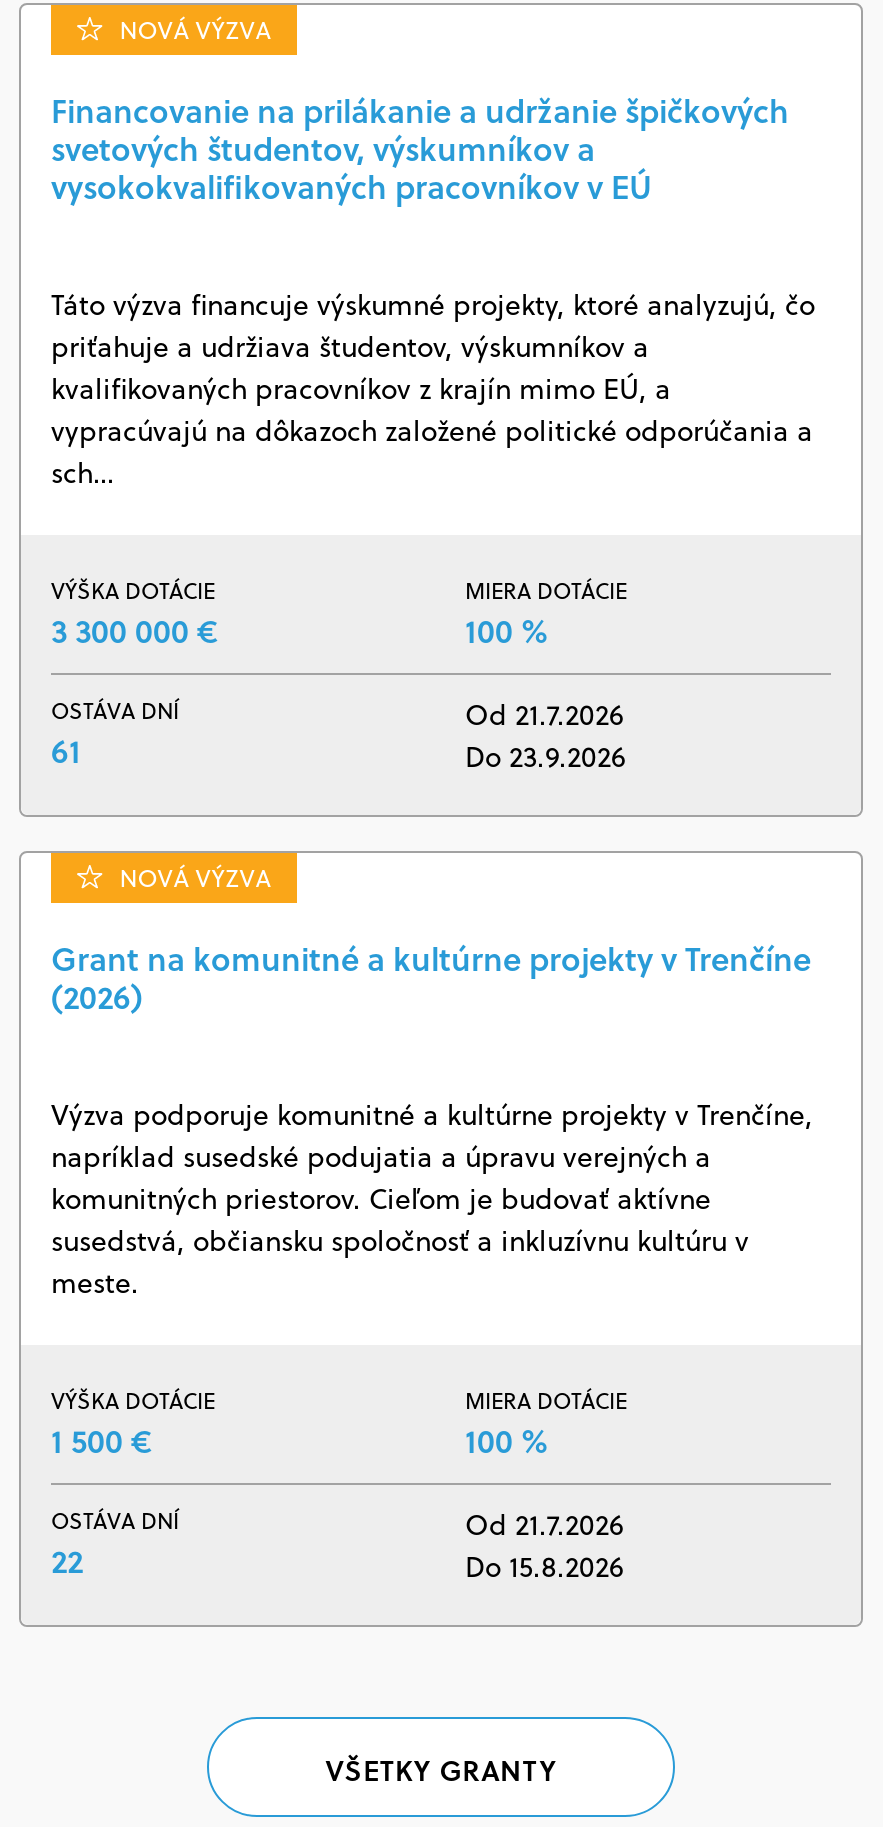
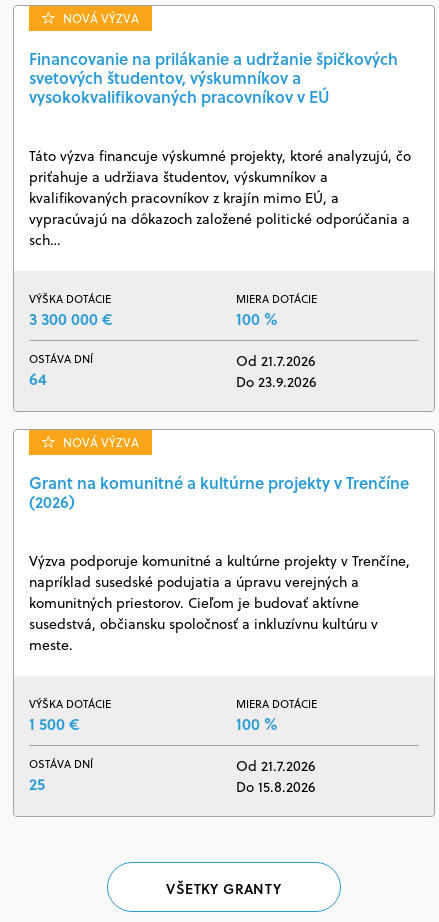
- 61
+ 64

- 22
+ 25
